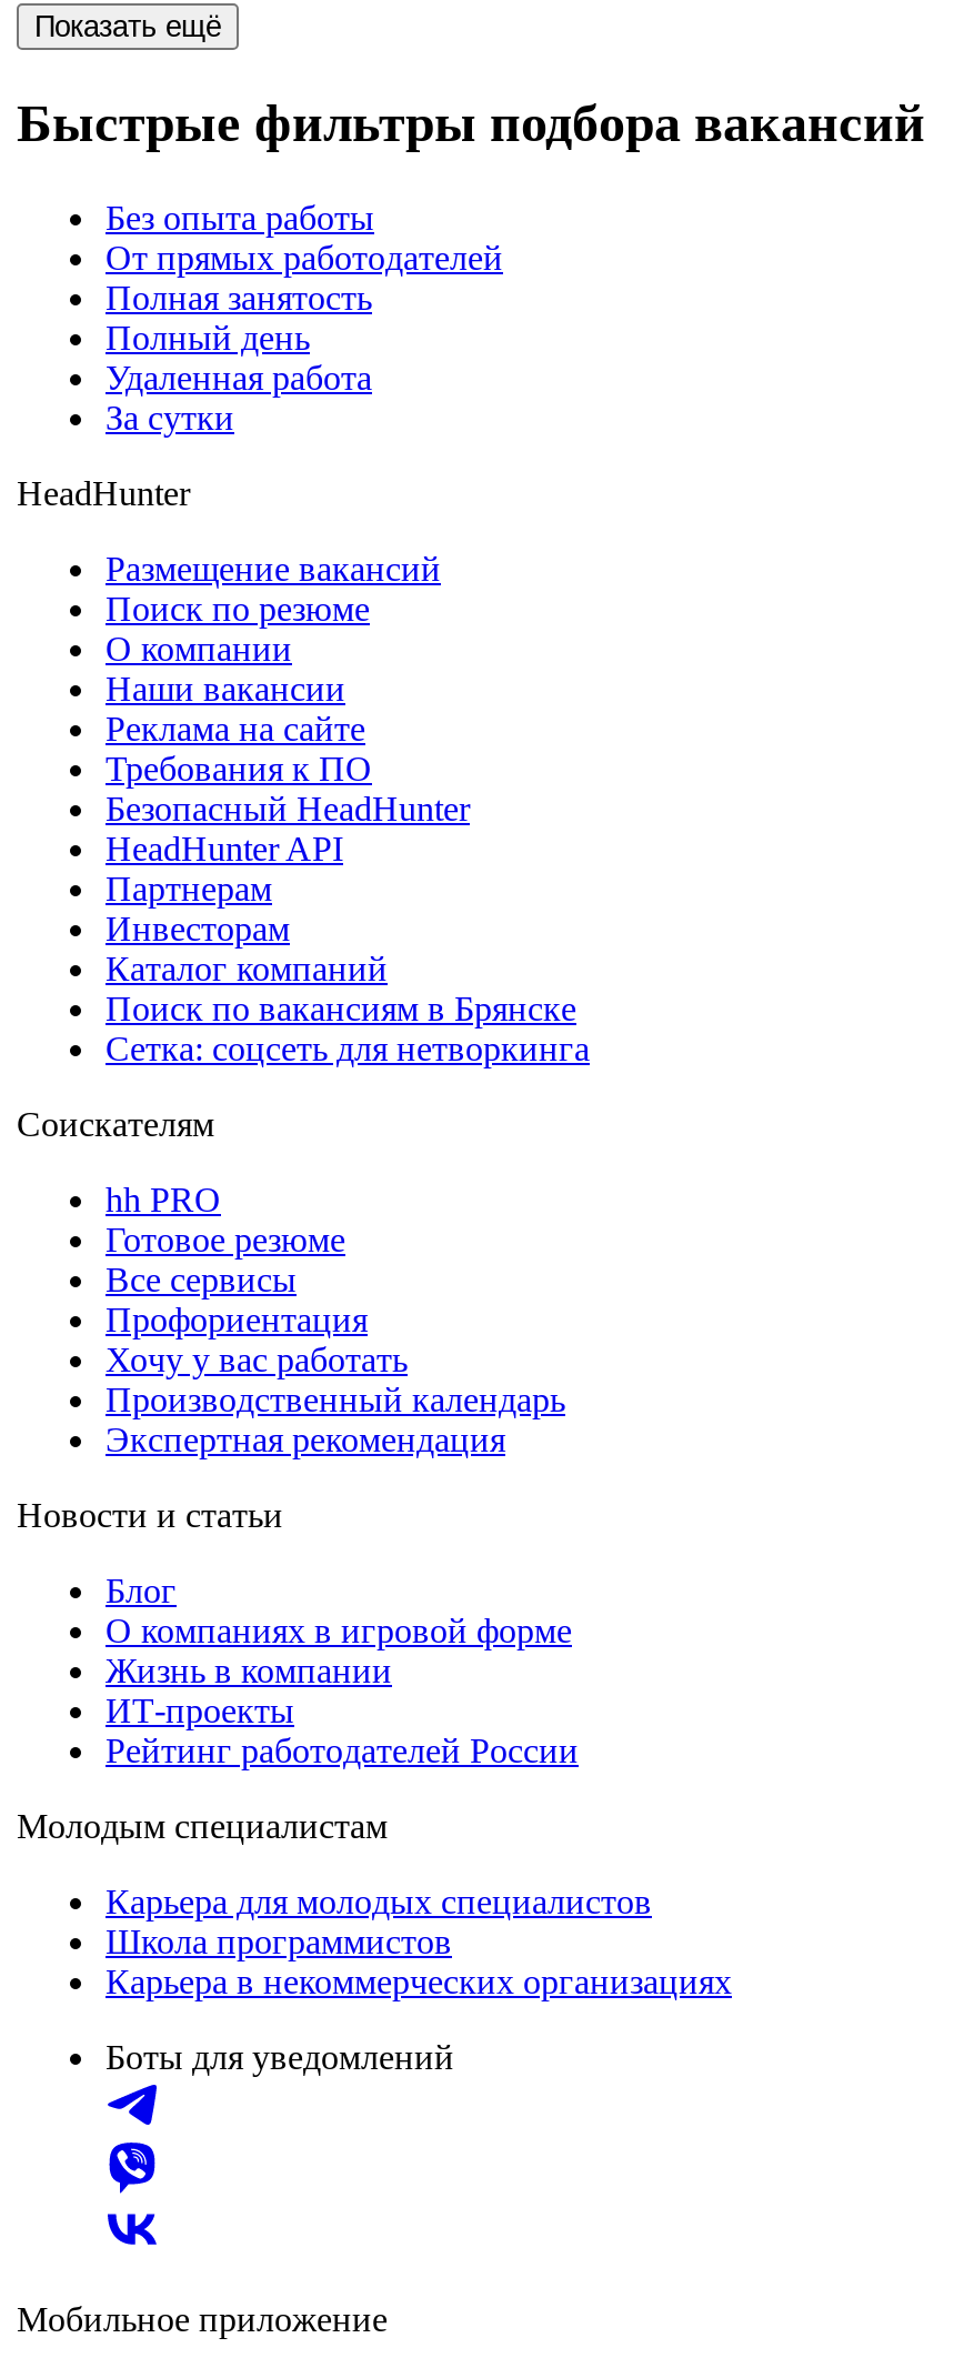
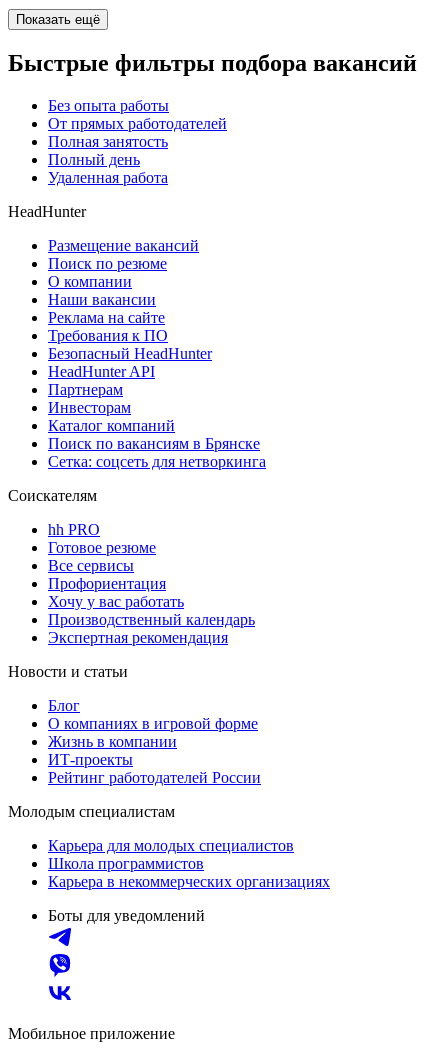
- За сутки
